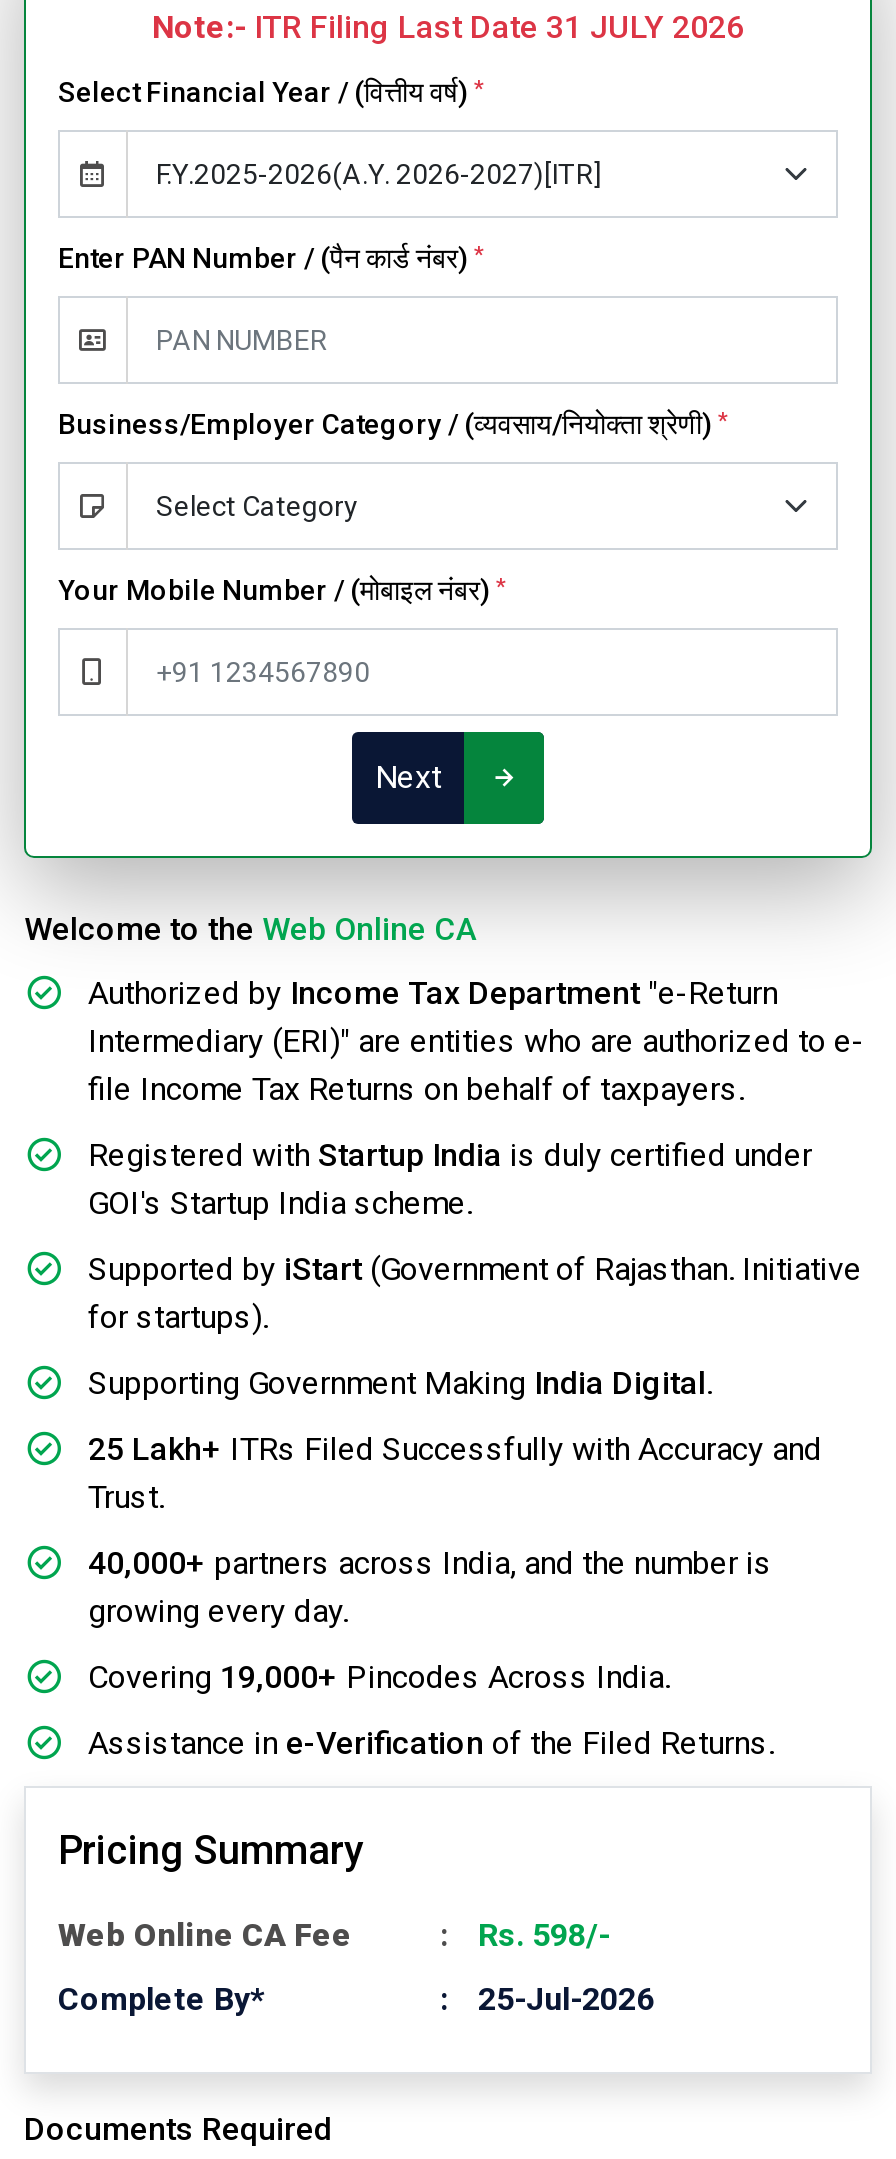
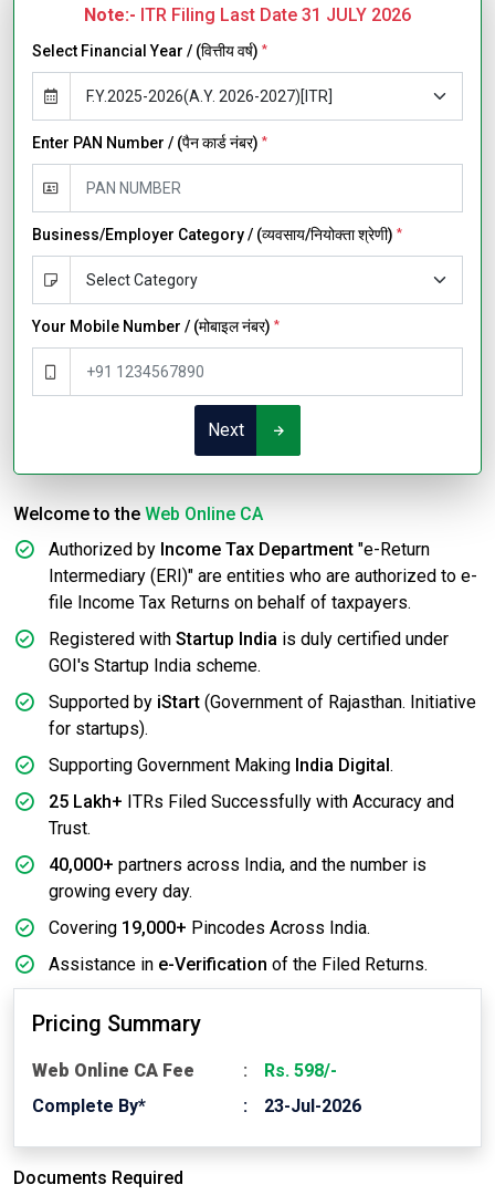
- 25-Jul-2026
+ 23-Jul-2026
